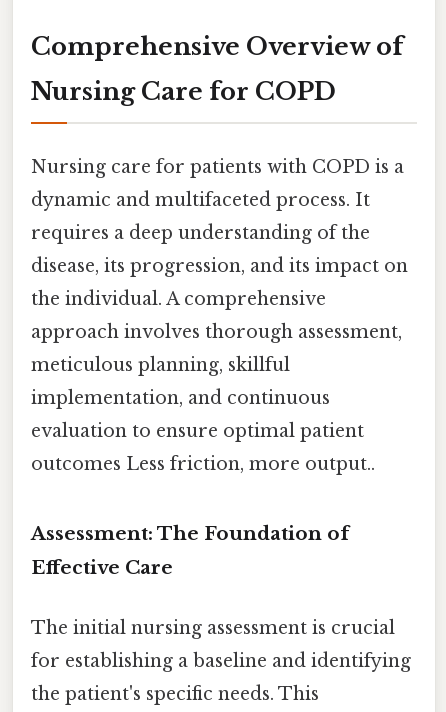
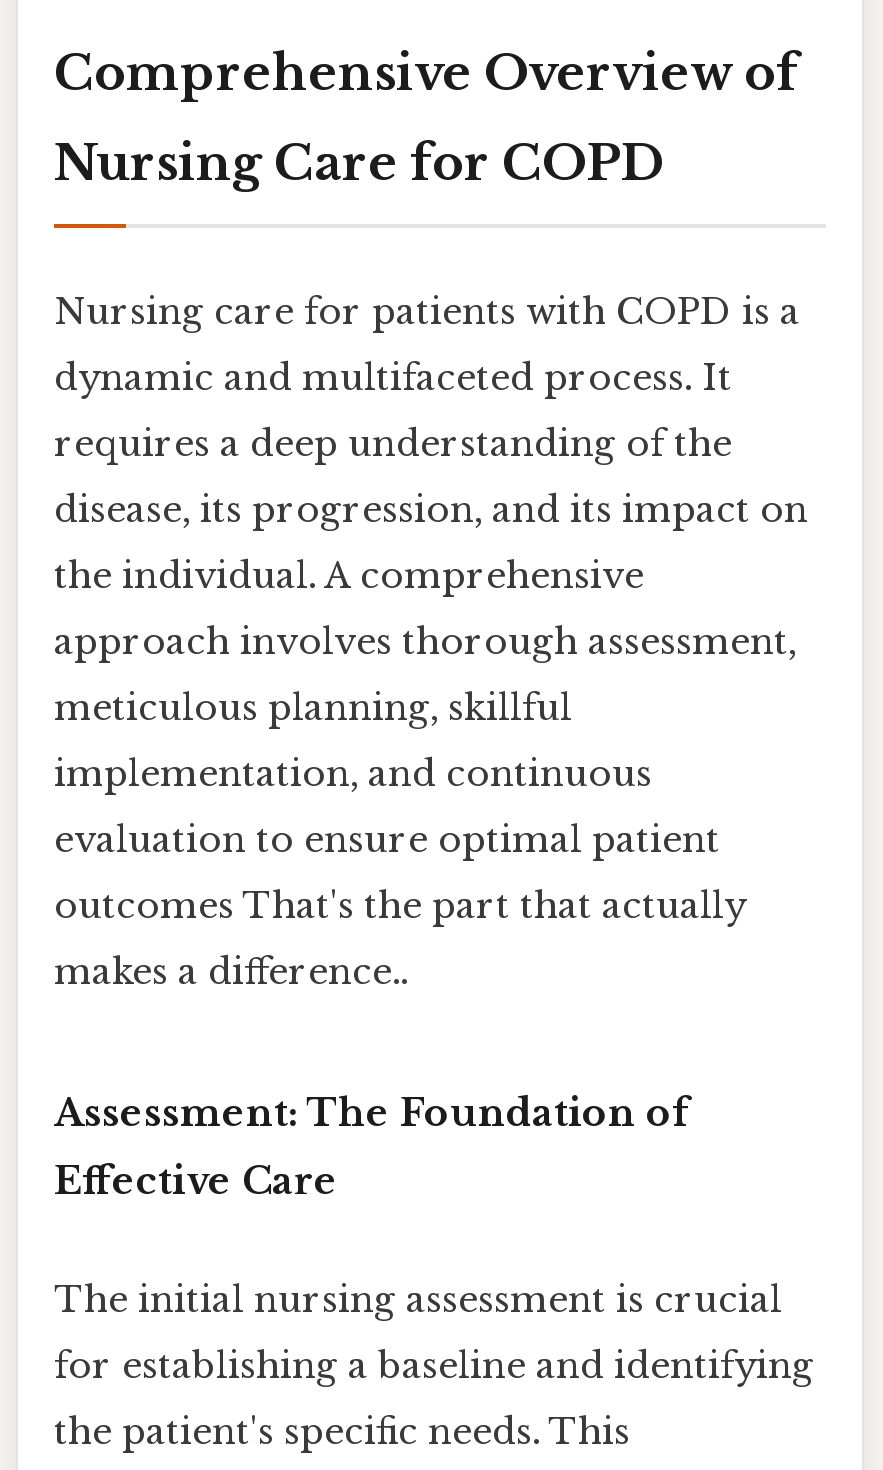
- outcomes Less friction, more output..
+ outcomes That's the part that actually
+ makes a difference..
